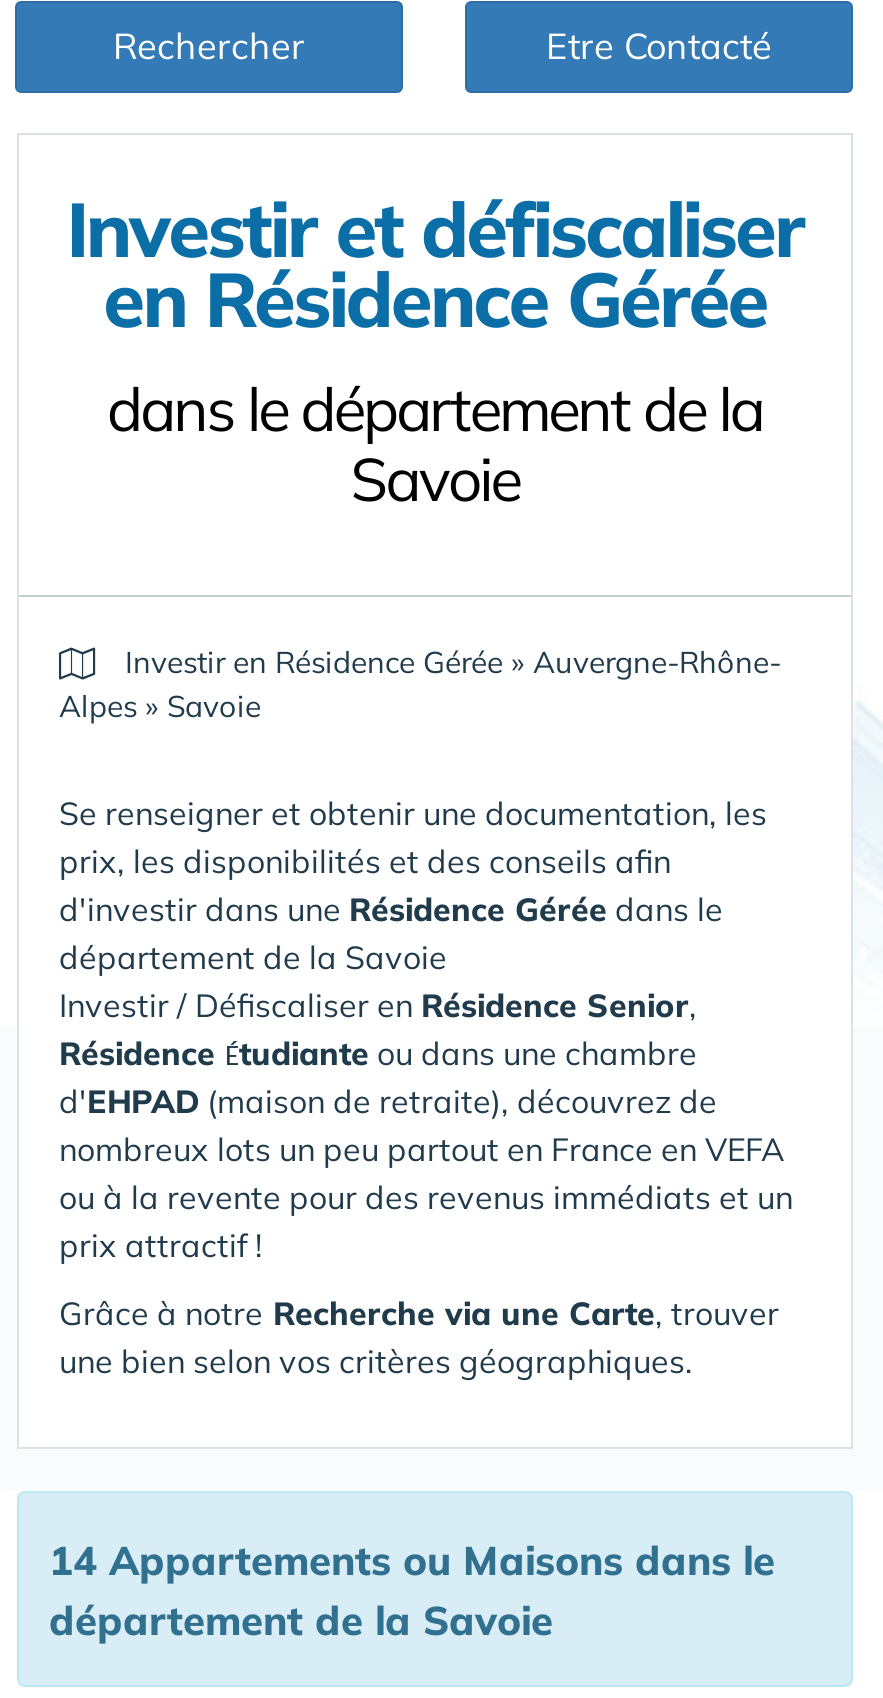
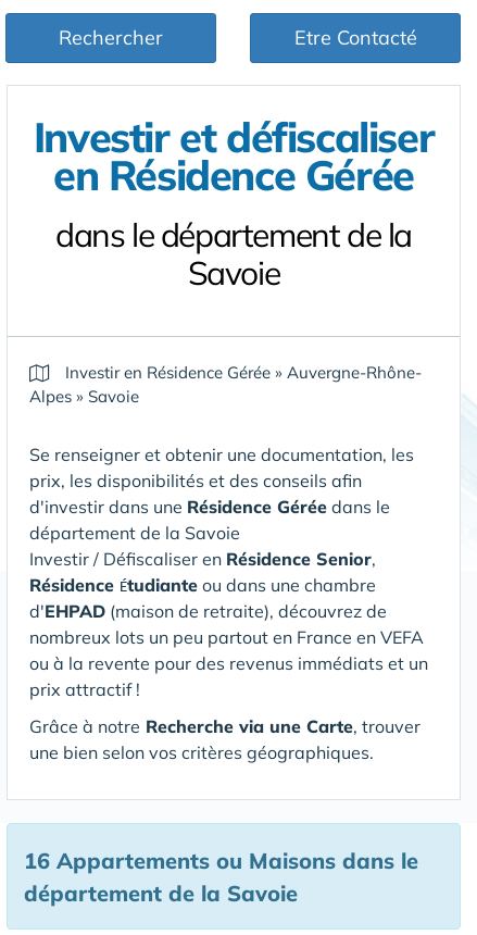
- 14 Appartements ou Maisons dans le
+ 16 Appartements ou Maisons dans le
